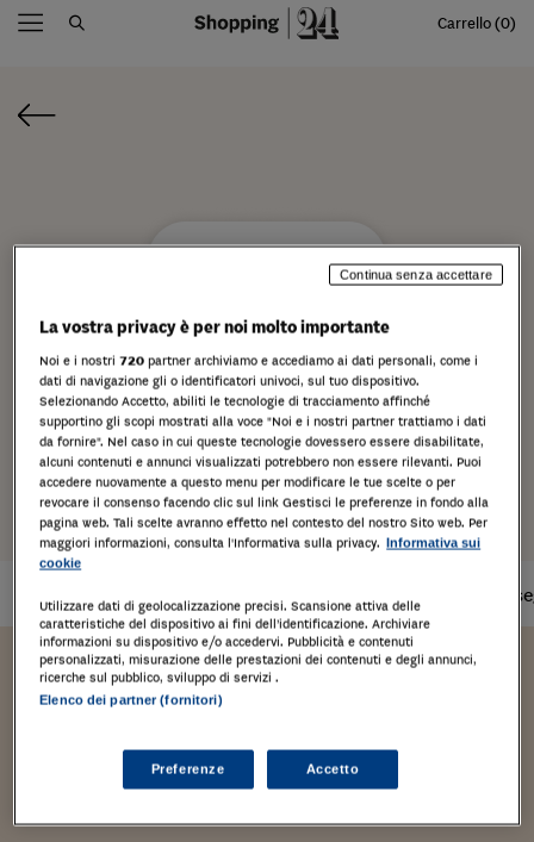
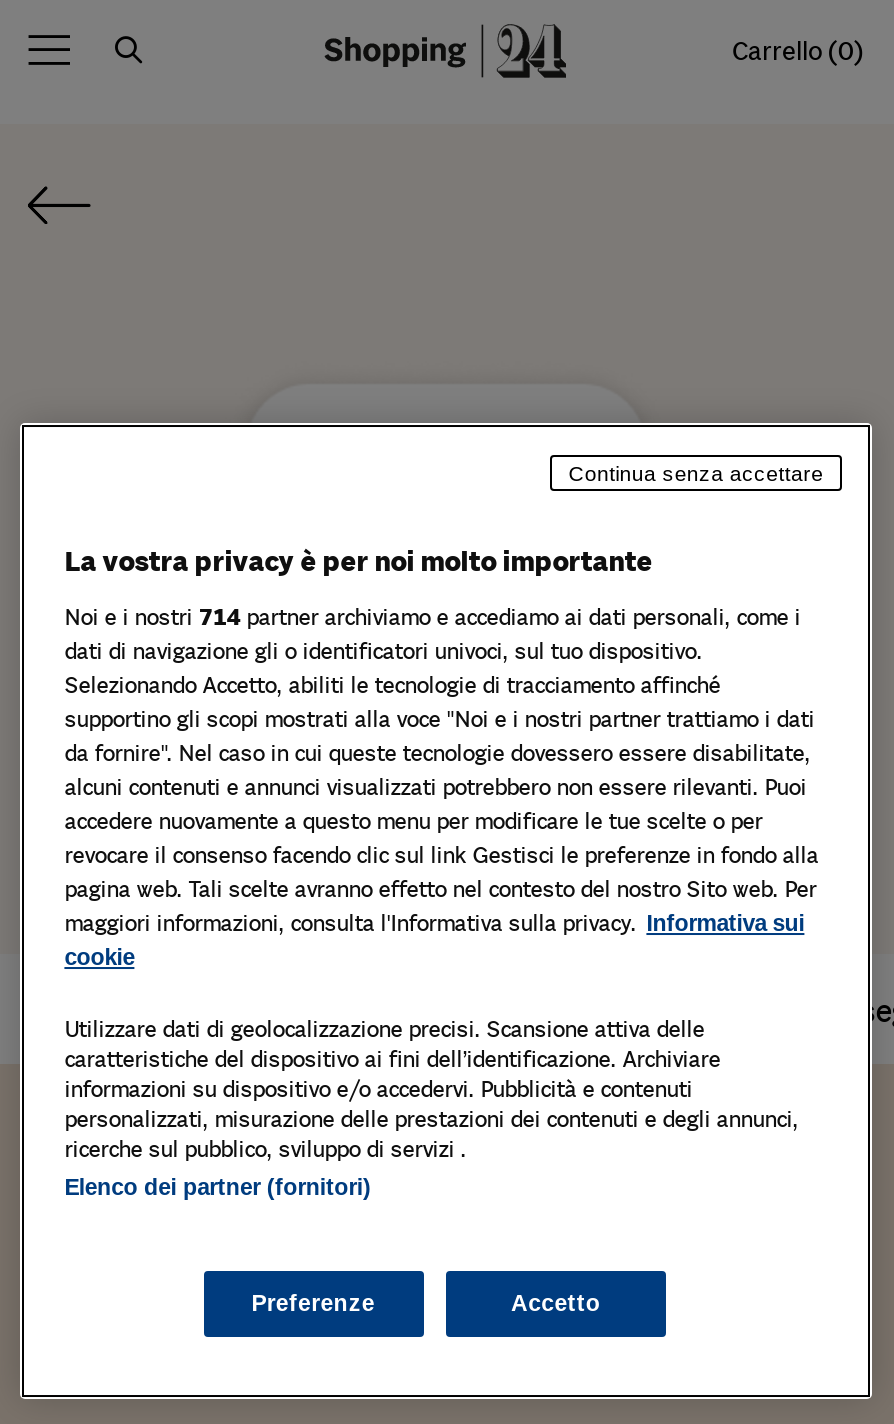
- Noi e i nostri 720 partner archiviamo e accediamo ai dati personali, come i
+ Noi e i nostri 714 partner archiviamo e accediamo ai dati personali, come i
